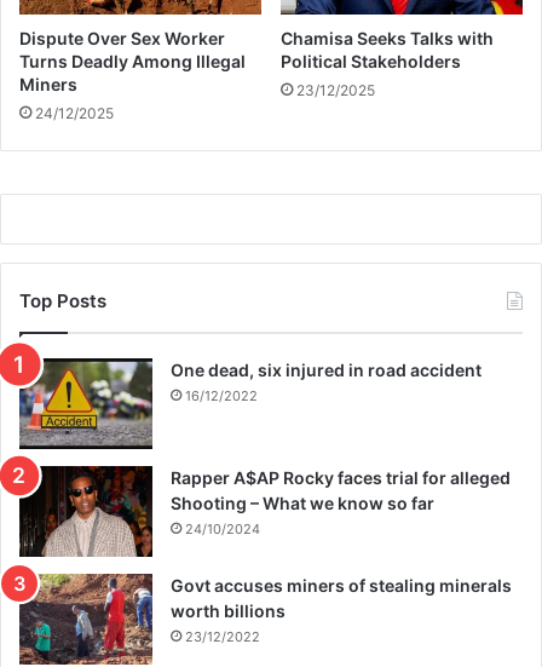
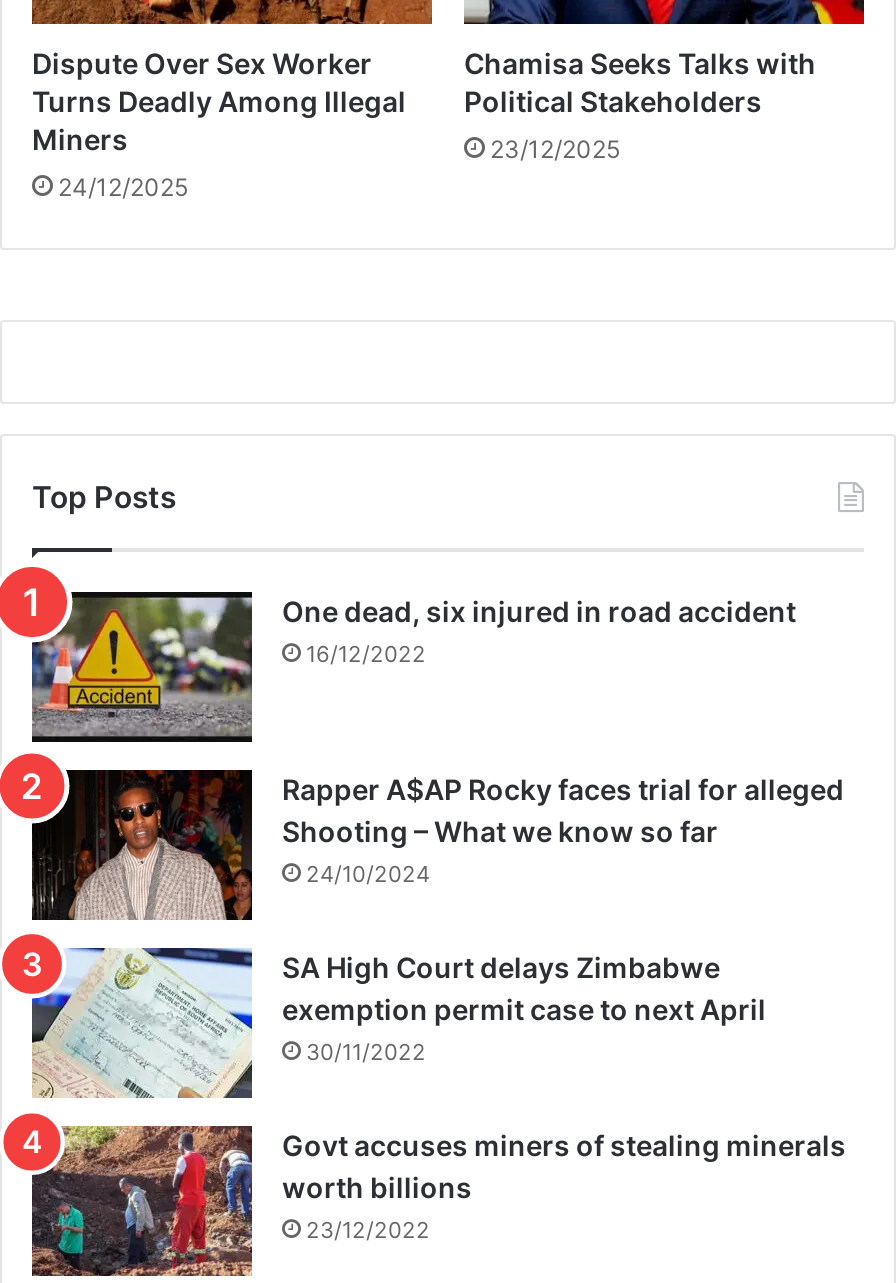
+ [image]
+ SA High Court delays Zimbabwe
+ exemption permit case to next April
+ 30/11/2022
